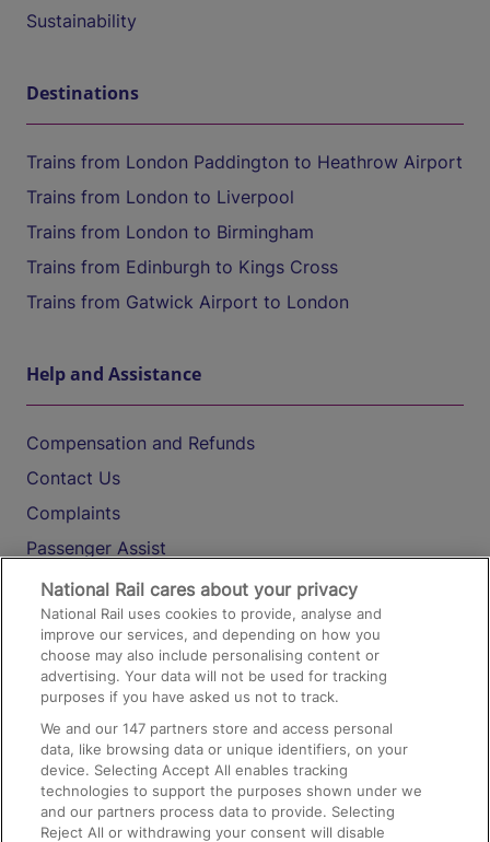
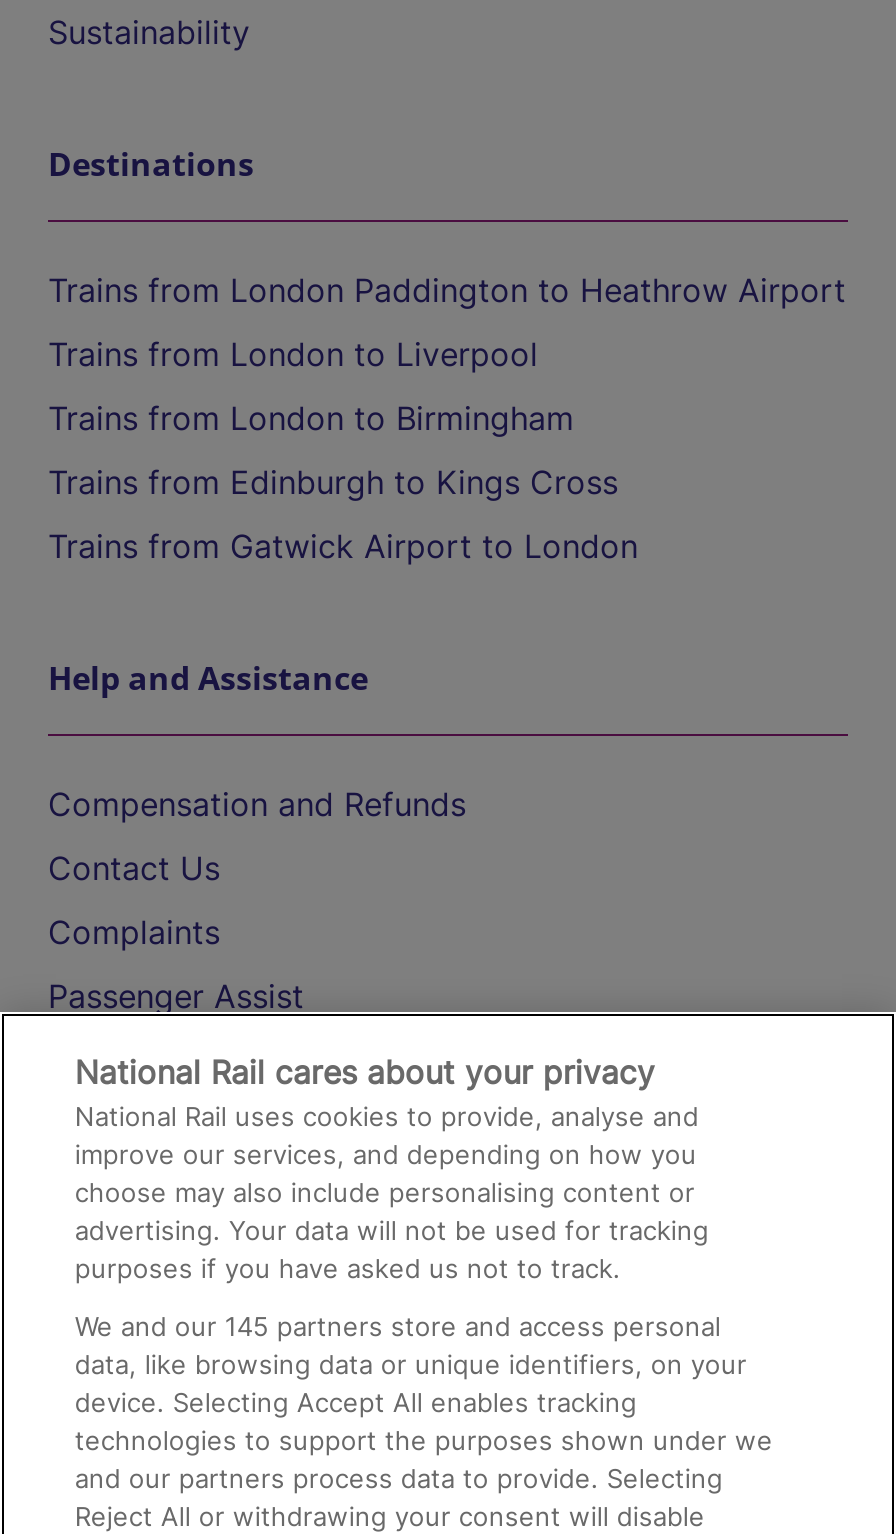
- We and our 147 partners store and access personal
+ We and our 145 partners store and access personal
